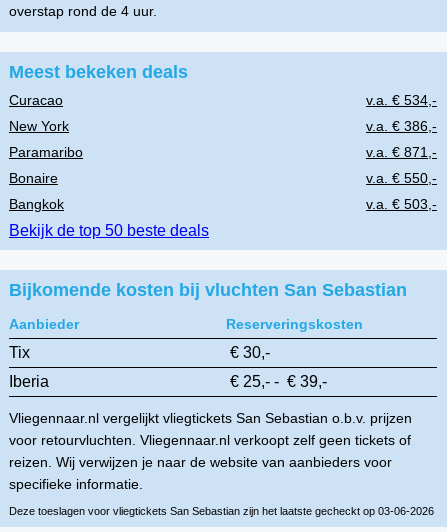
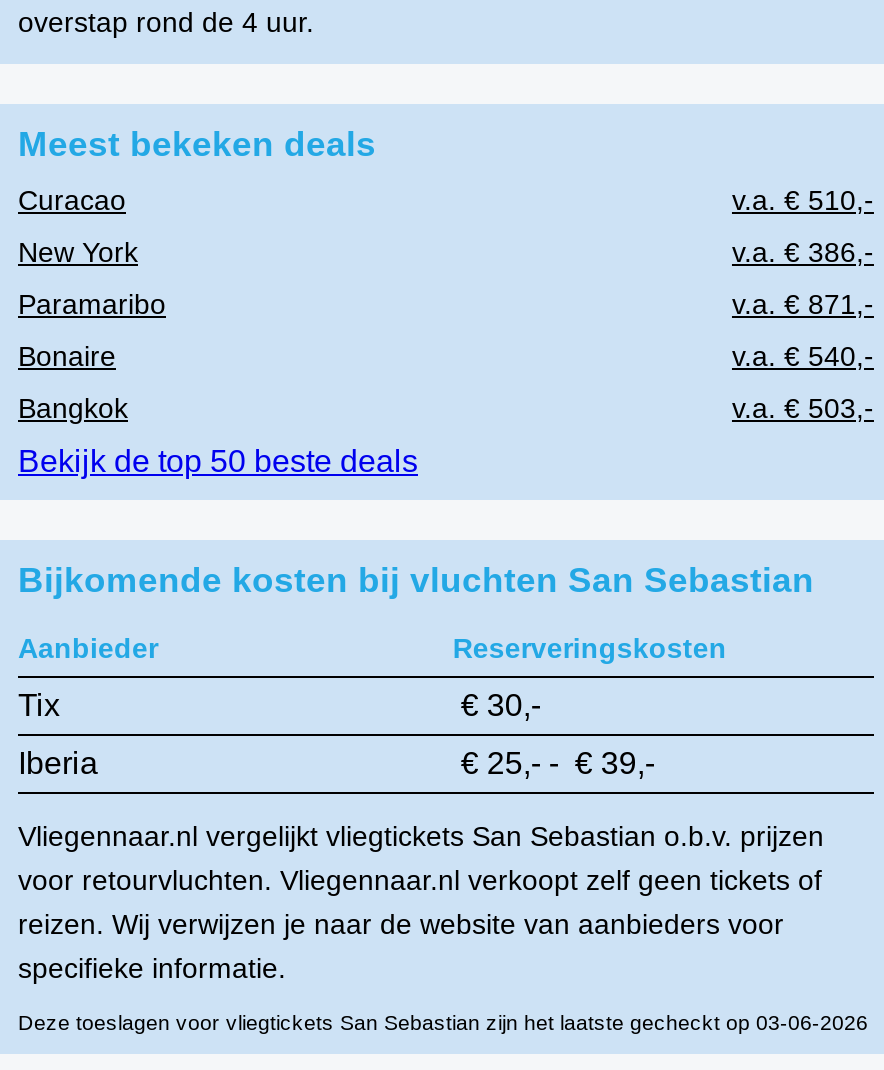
- v.a. € 534,-
+ v.a. € 510,-

- v.a. € 550,-
+ v.a. € 540,-
